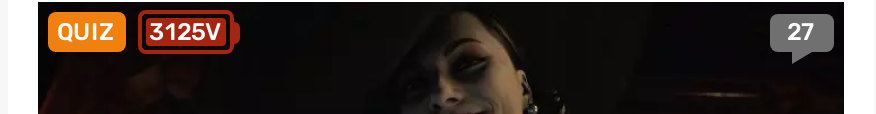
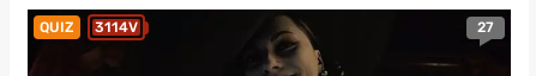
- QUIZ 3125V
+ QUIZ 3114V
